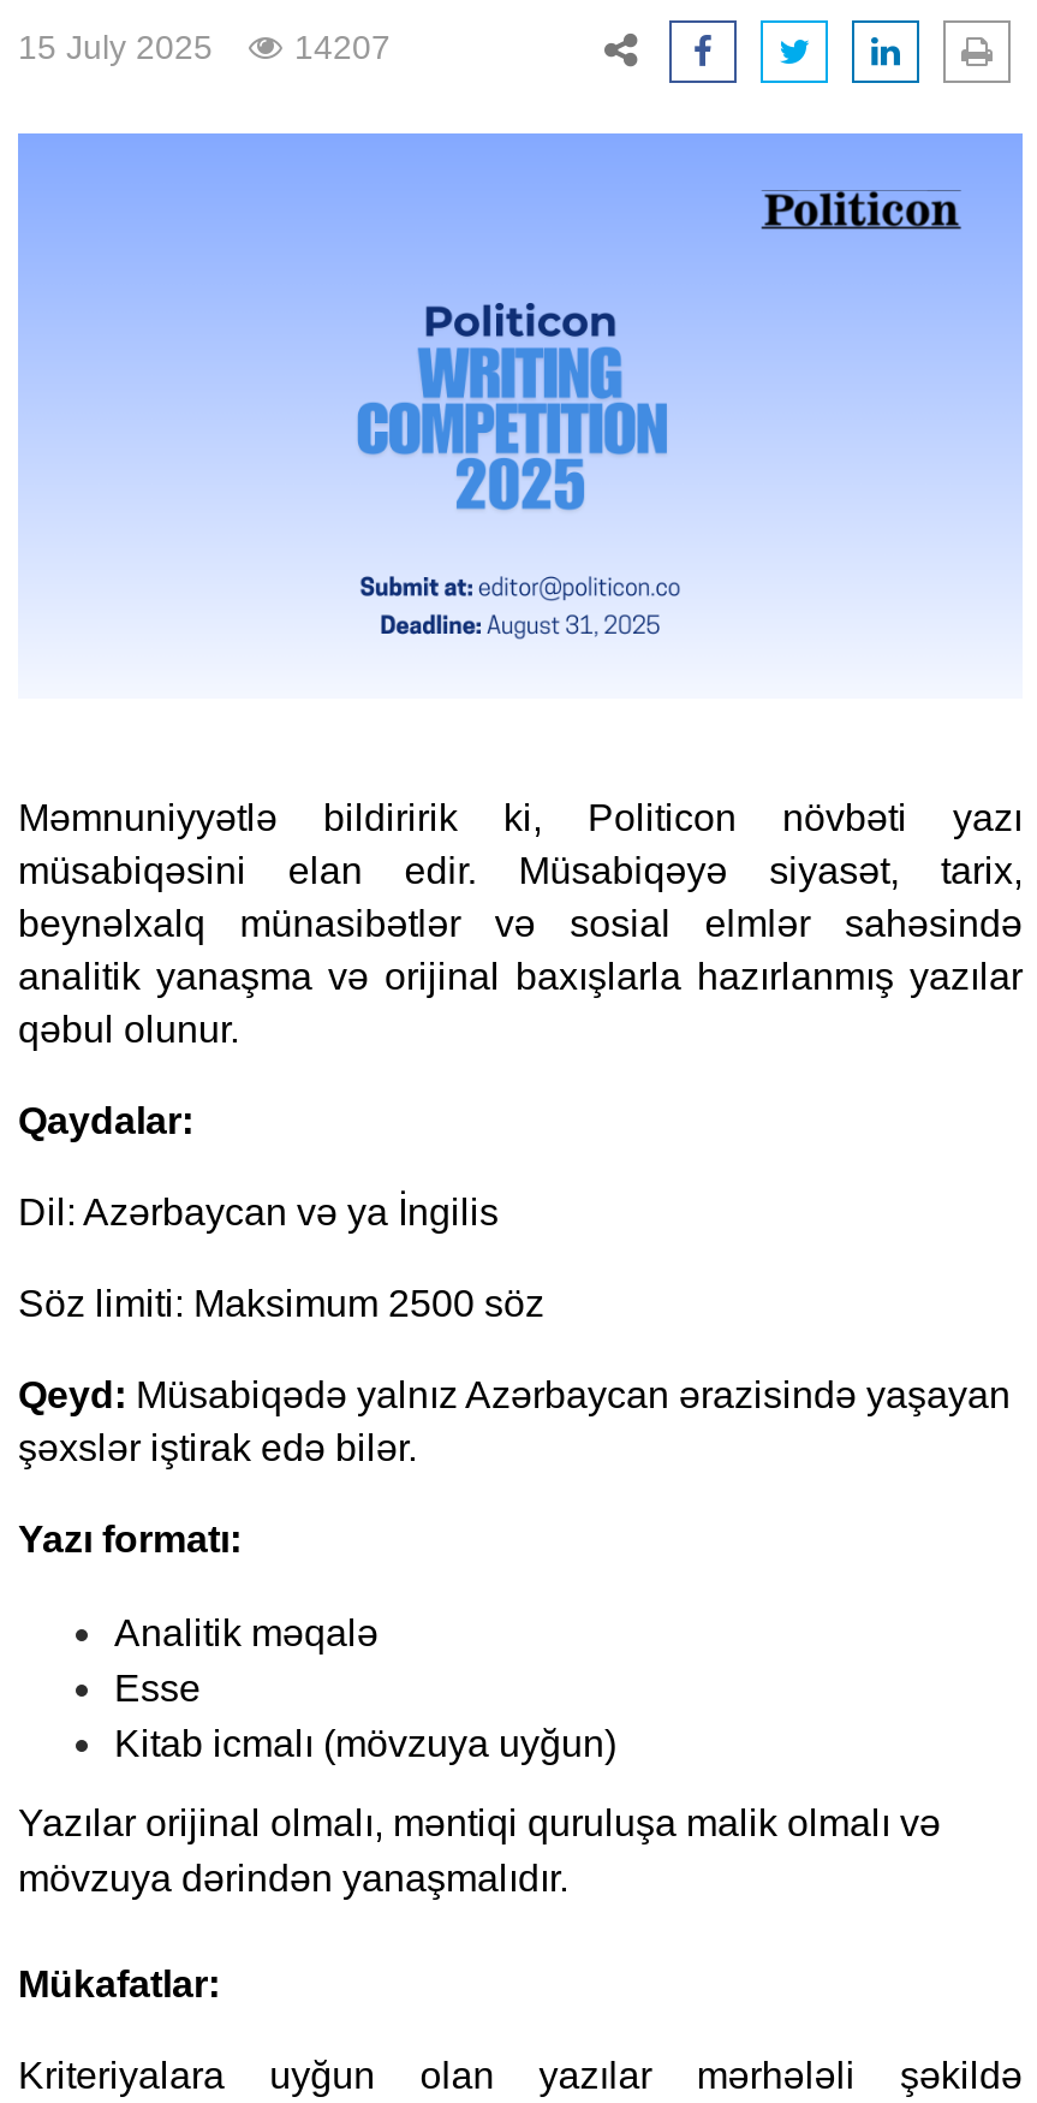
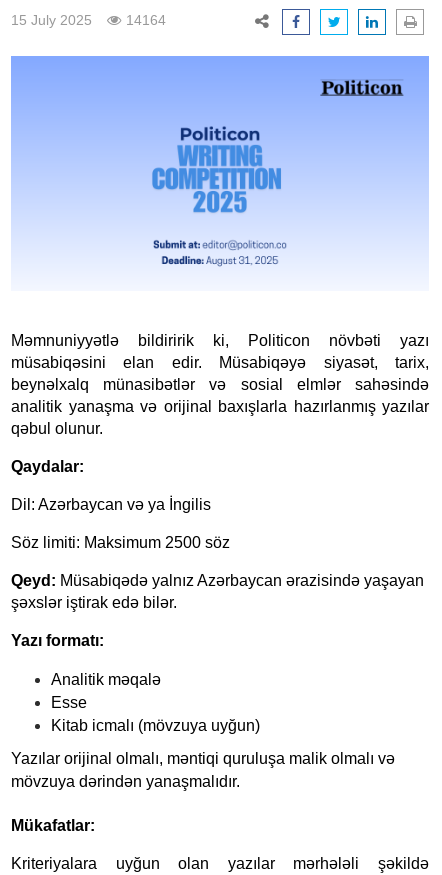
- 14207
+ 14164
